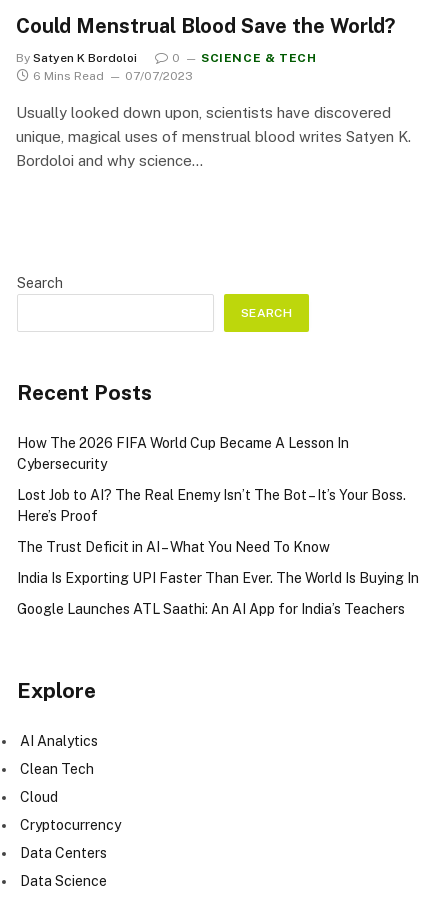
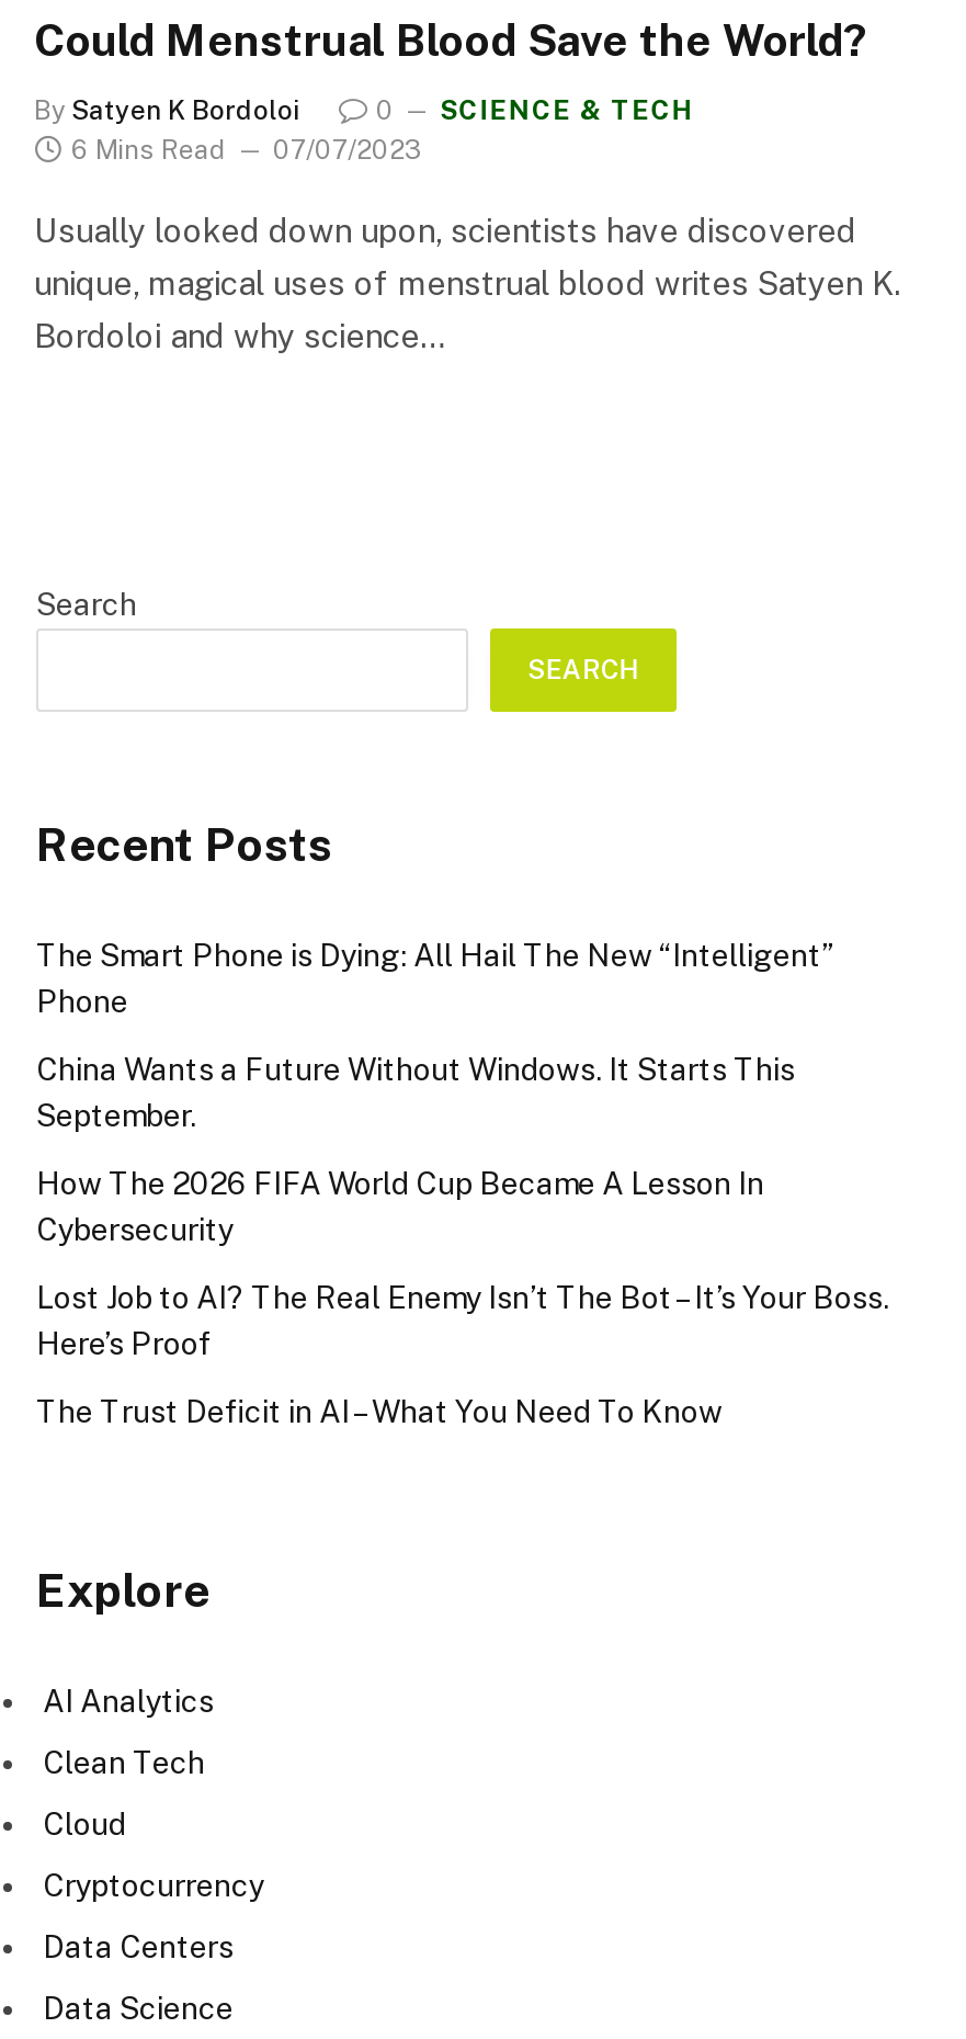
+ The Smart Phone is Dying: All Hail The New “Intelligent”
+ Phone
+ China Wants a Future Without Windows. It Starts This
+ September.

moved down: How The 2026 FIFA World Cup Became A Lesson In | Cybersecurity | Lost Job to AI? The Real Enemy Isn’t The Bot – It’s Your Boss. | Here’s Proof | The Trust Deficit in AI – What You Need To Know

- India Is Exporting UPI Faster Than Ever. The World Is Buying In
- Google Launches ATL Saathi: An AI App for India’s Teachers
